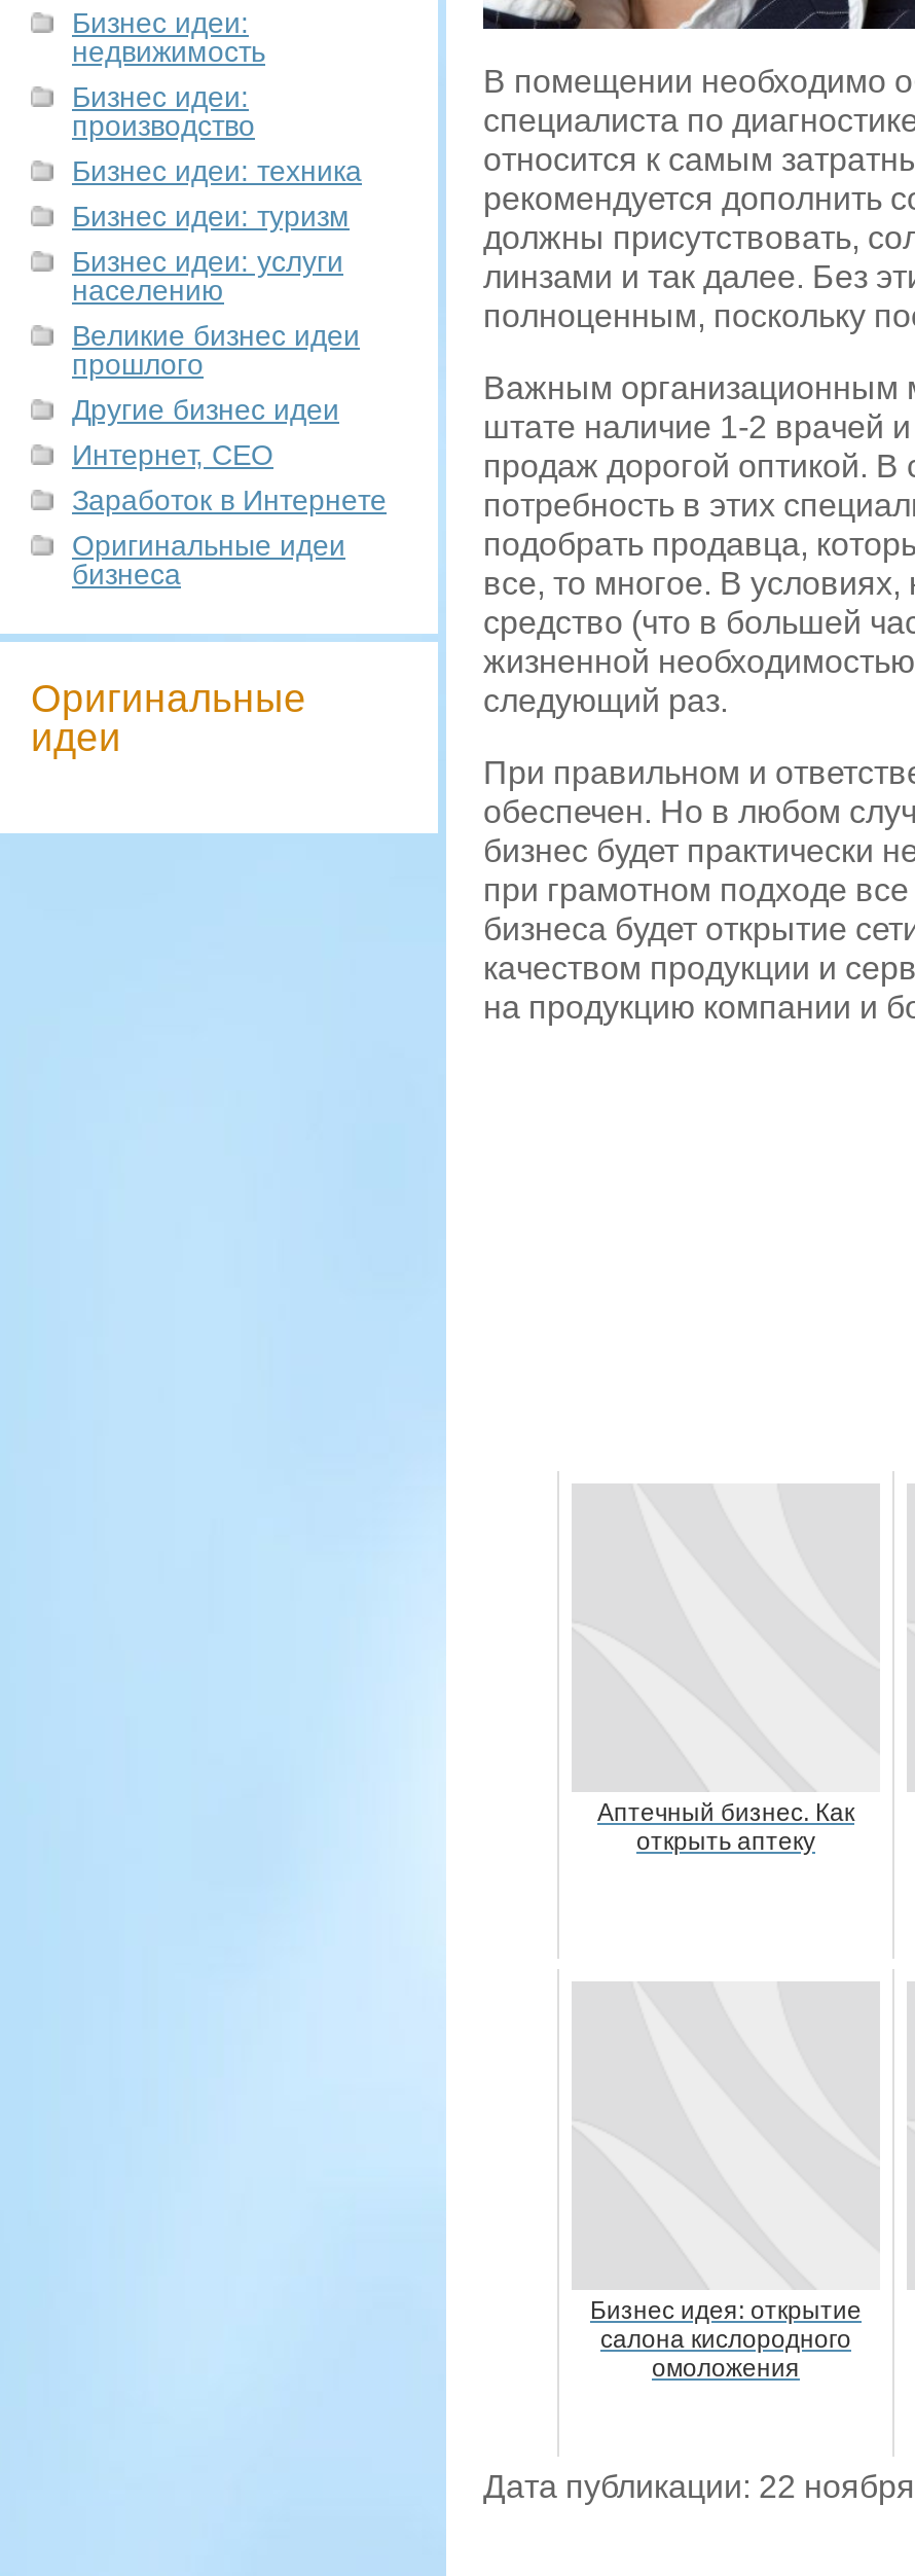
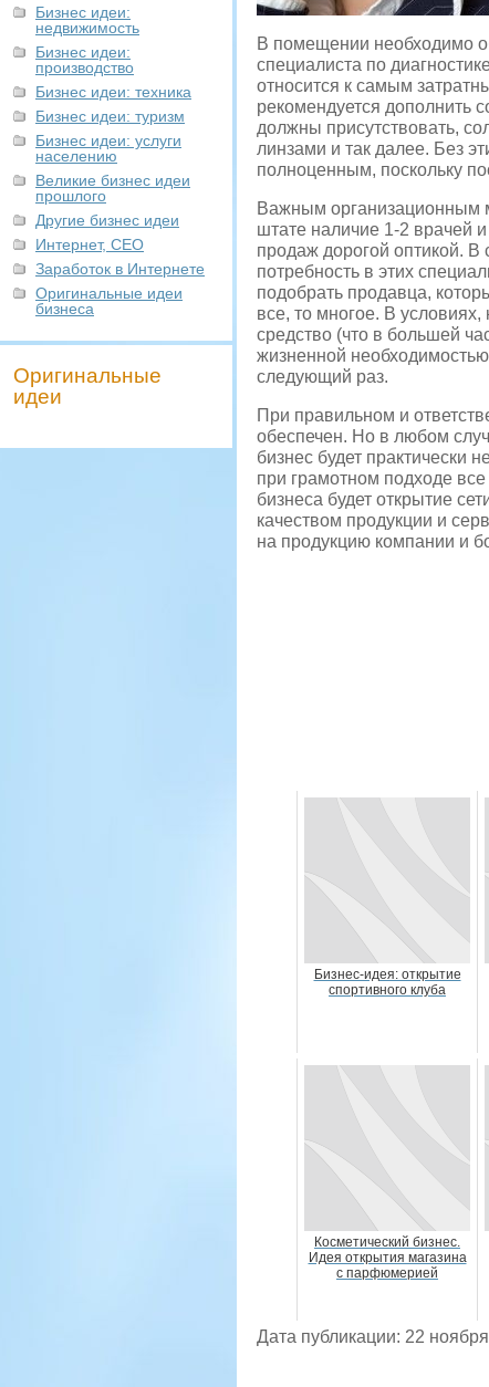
- Аптечный бизнес. Как
- открыть аптеку
+ Бизнес-идея: открытие
+ спортивного клуба

- Бизнес идея: открытие
- салона кислородного
- омоложения
+ Косметический бизнес.
+ Идея открытия магазина
+ с парфюмерией
